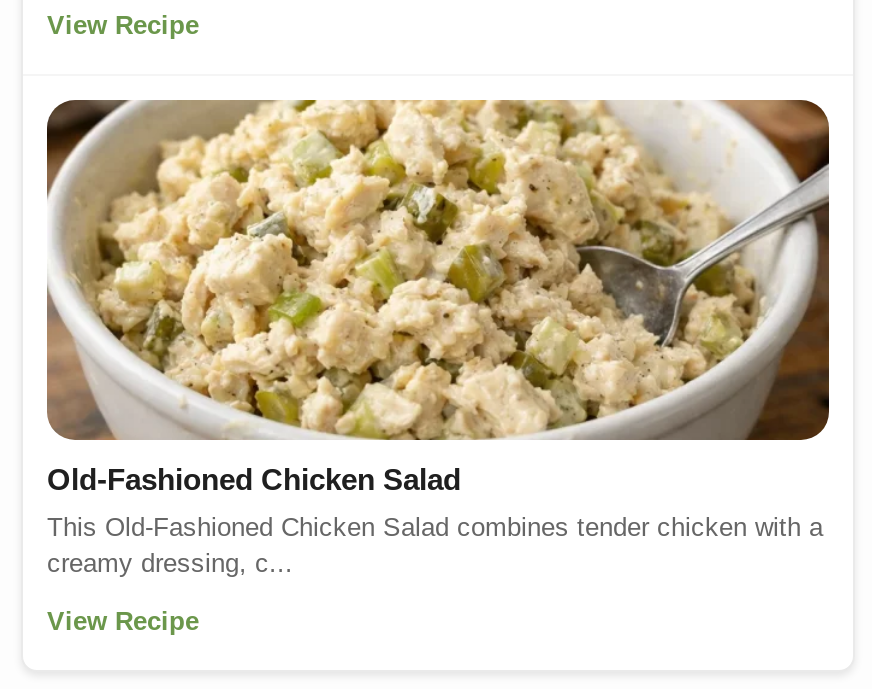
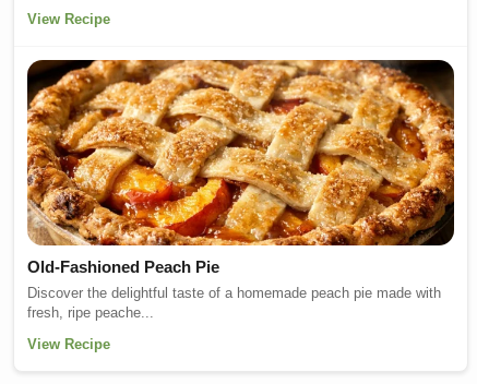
- [image]
- Old-Fashioned Chicken Salad
+ [image]
+ Old-Fashioned Peach Pie

- This Old-Fashioned Chicken Salad combines tender chicken with a
- creamy dressing, c...
+ Discover the delightful taste of a homemade peach pie made with
+ fresh, ripe peache...
